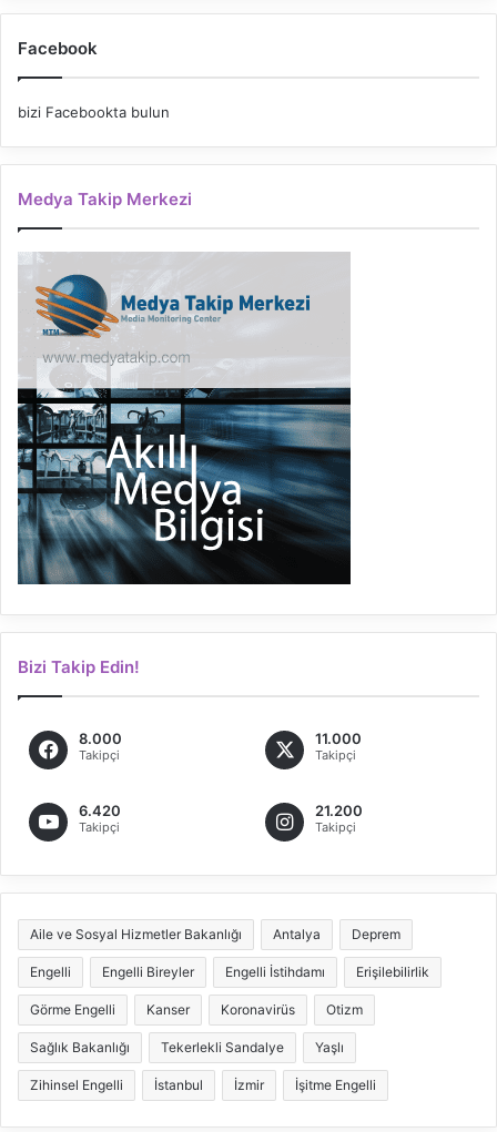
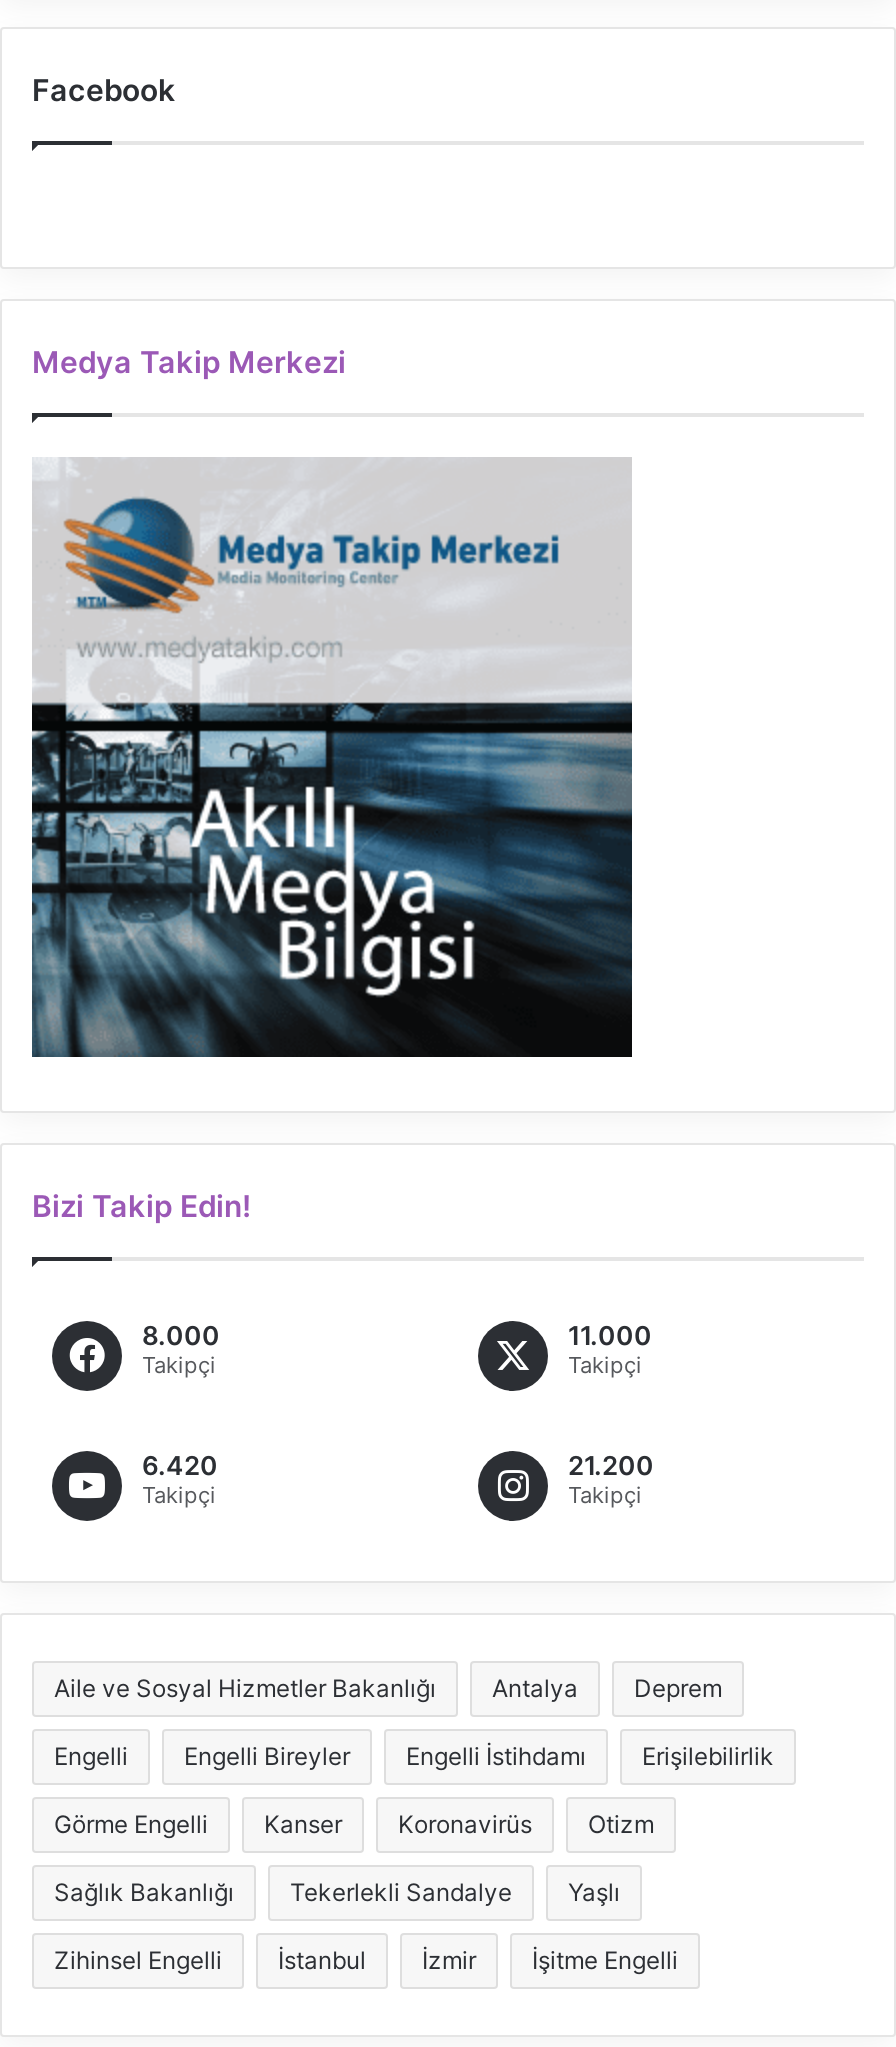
- bizi Facebookta bulun
